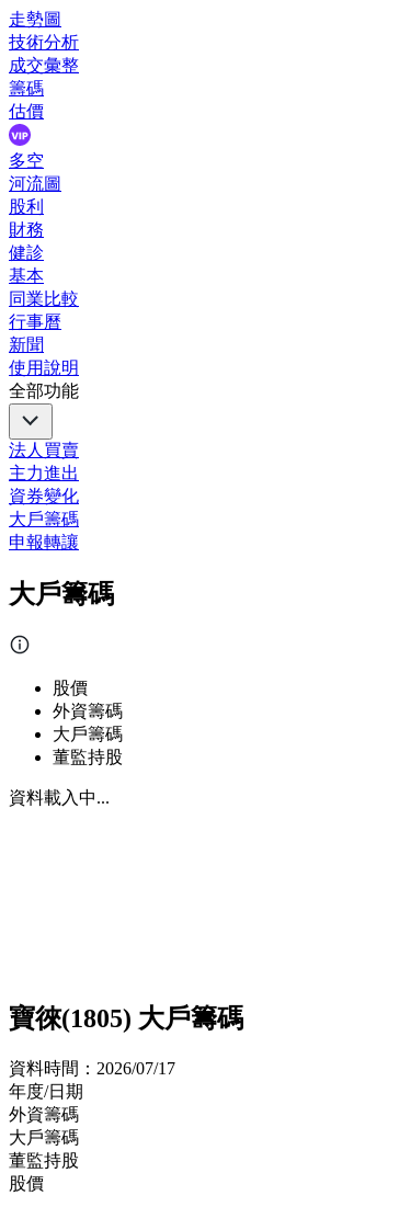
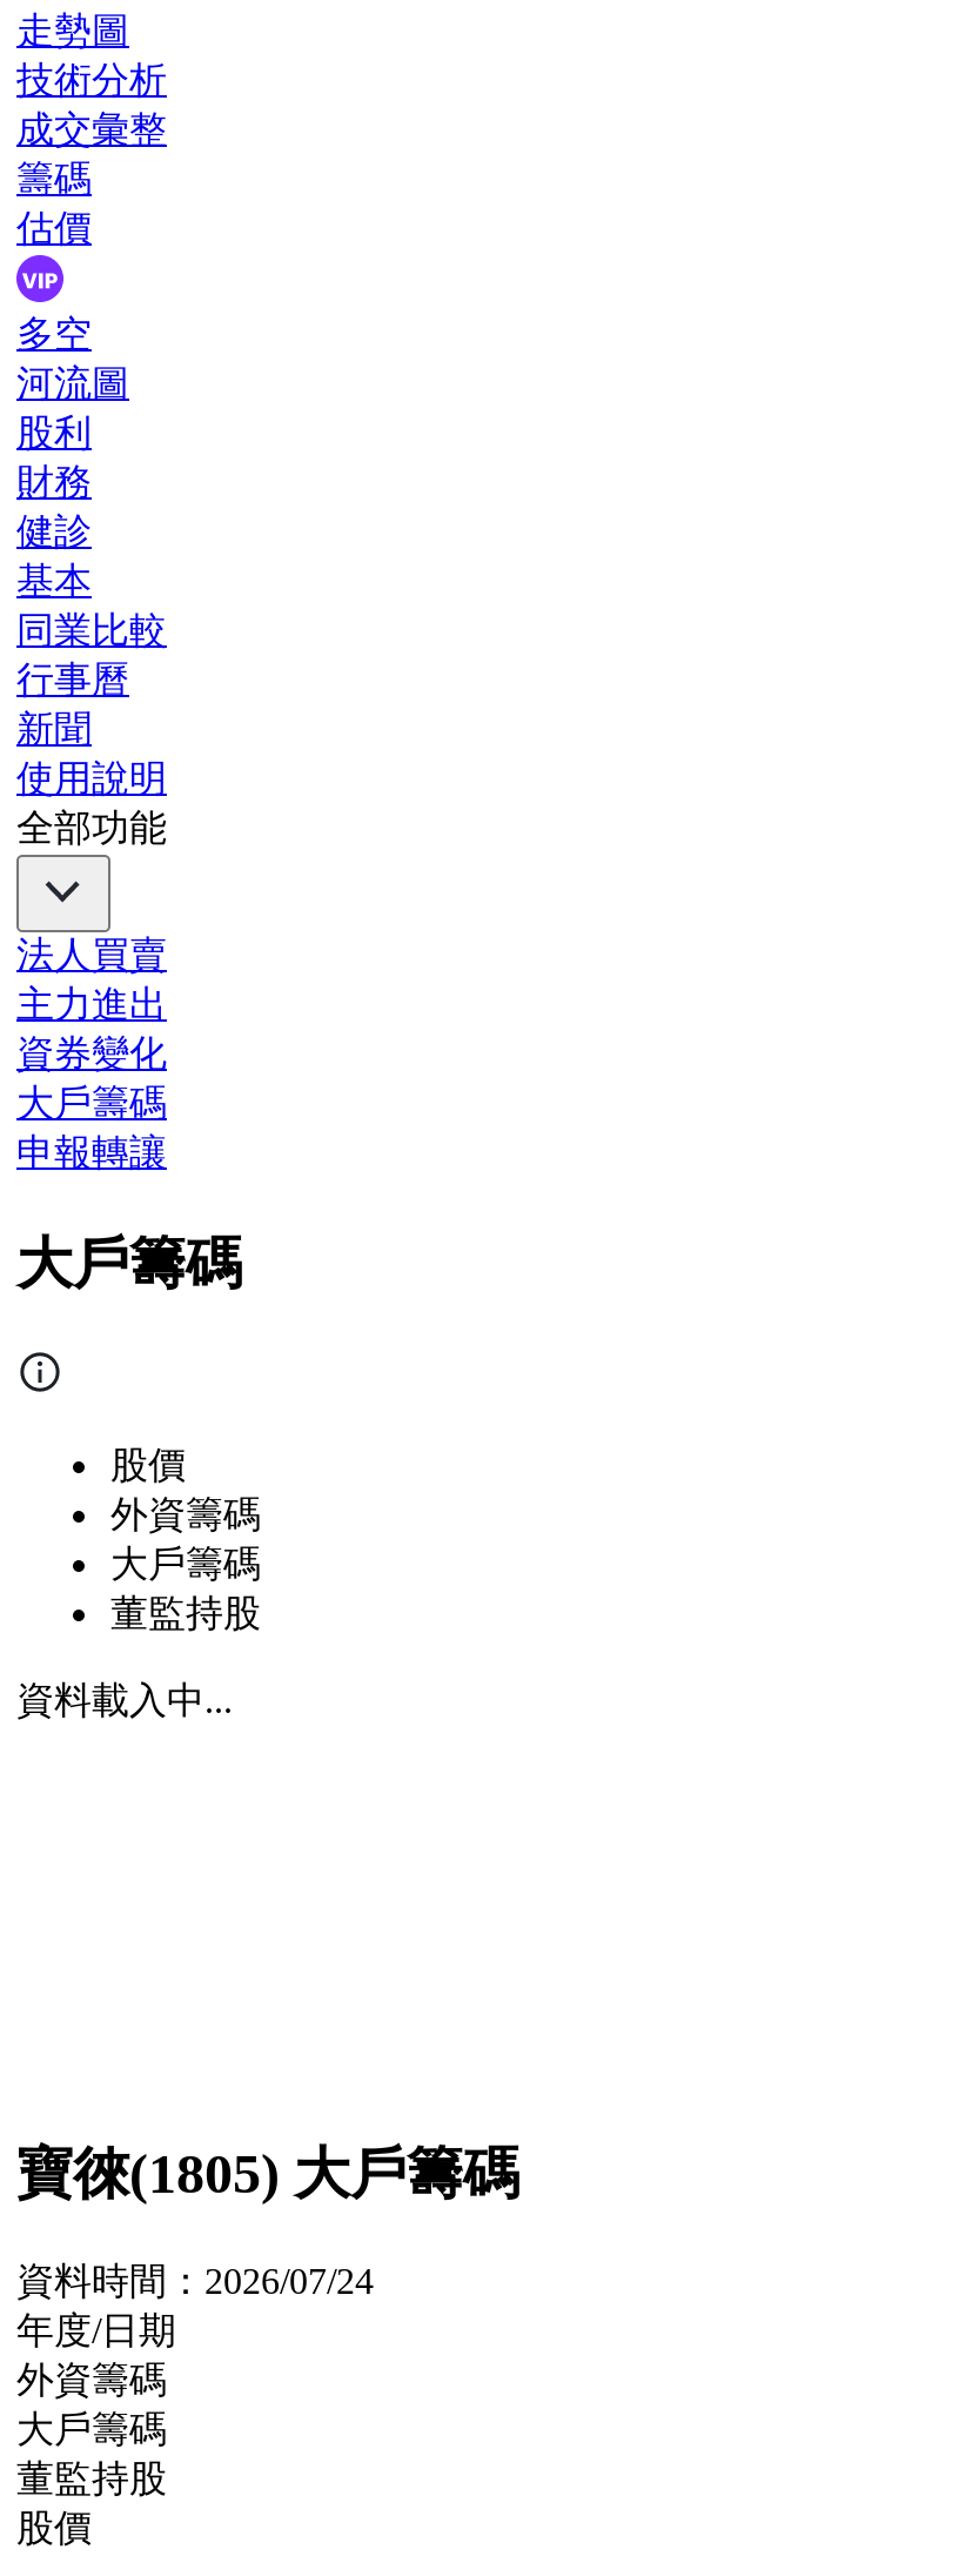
- 資料時間：2026/07/17
+ 資料時間：2026/07/24
